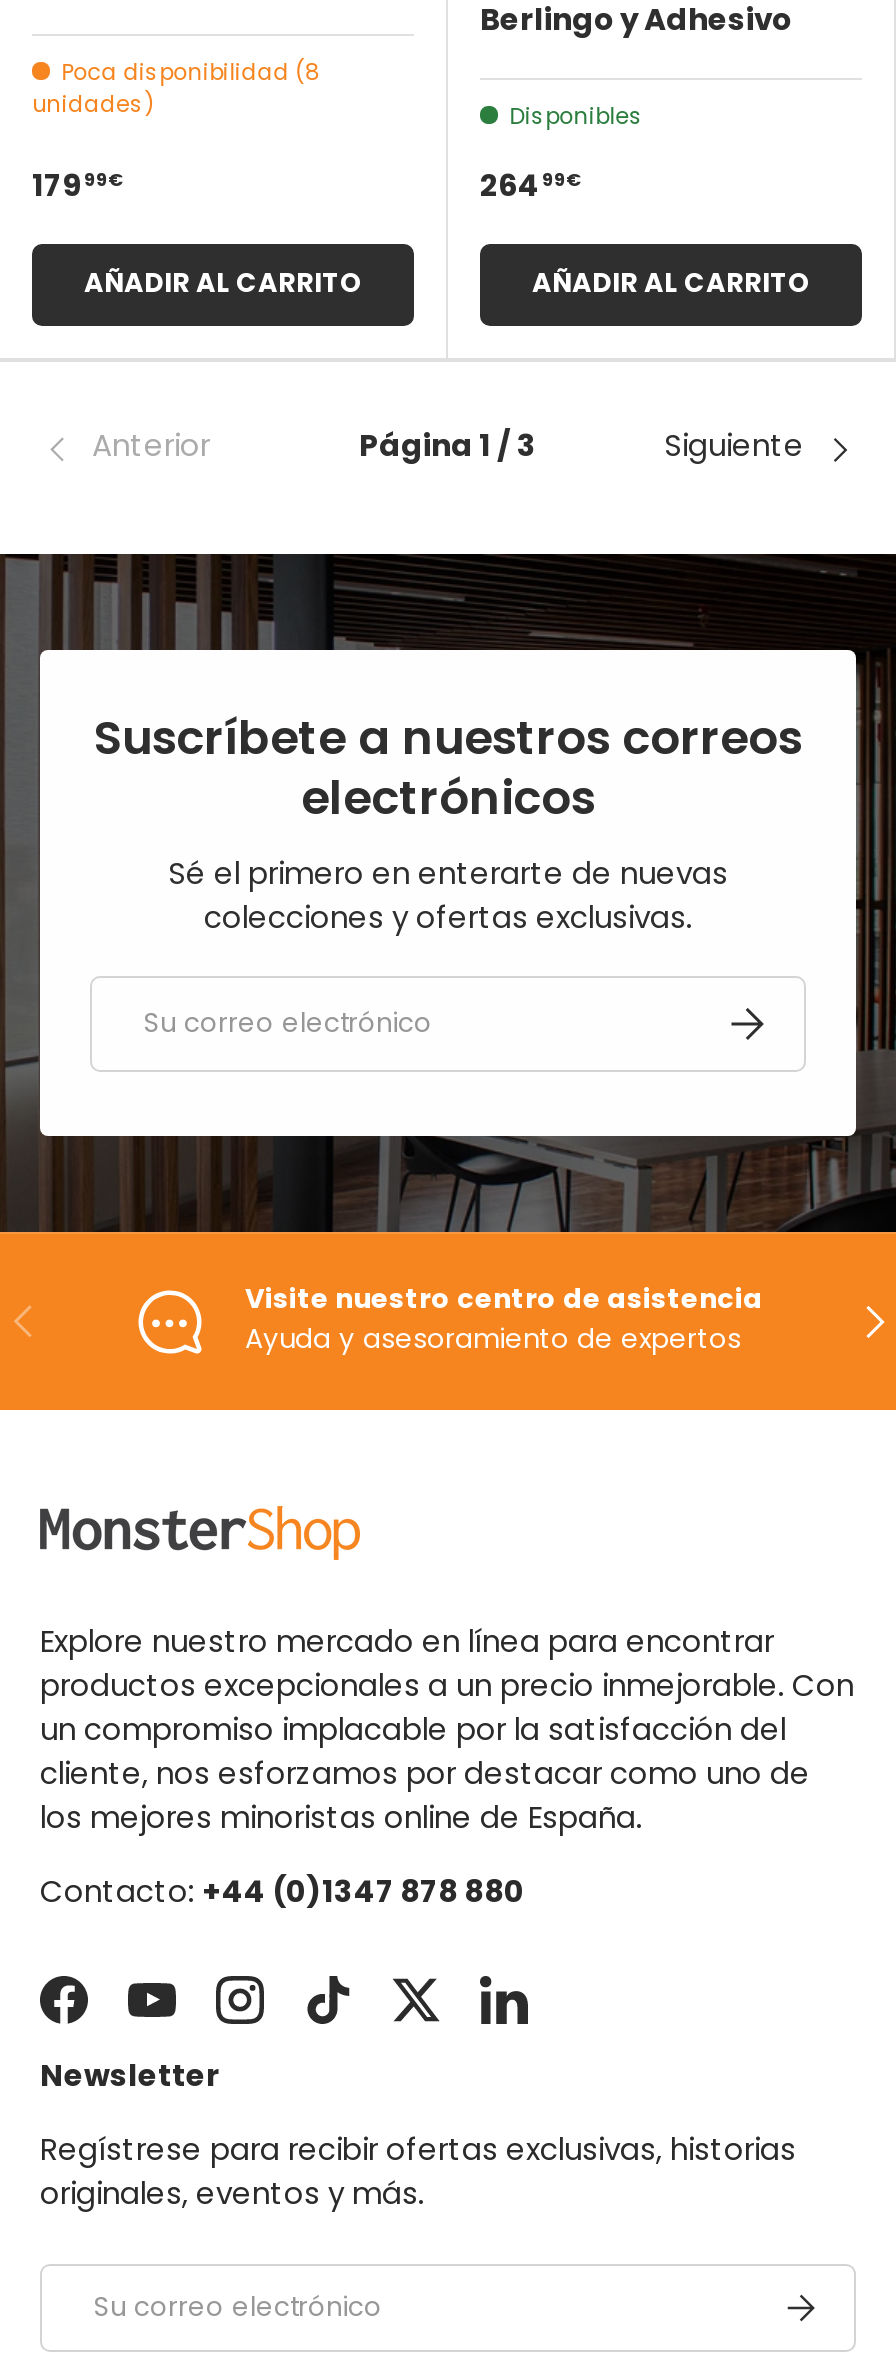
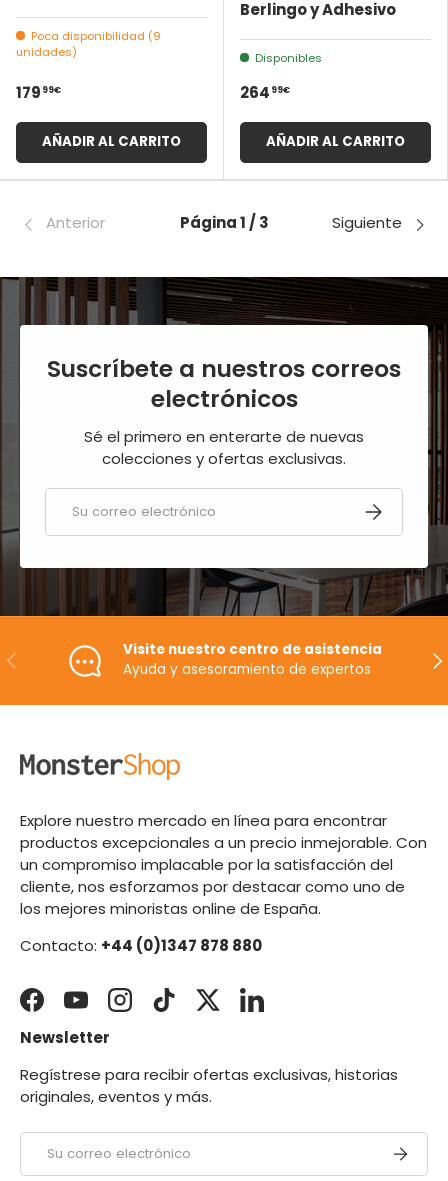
- Poca disponibilidad (8
+ Poca disponibilidad (9
